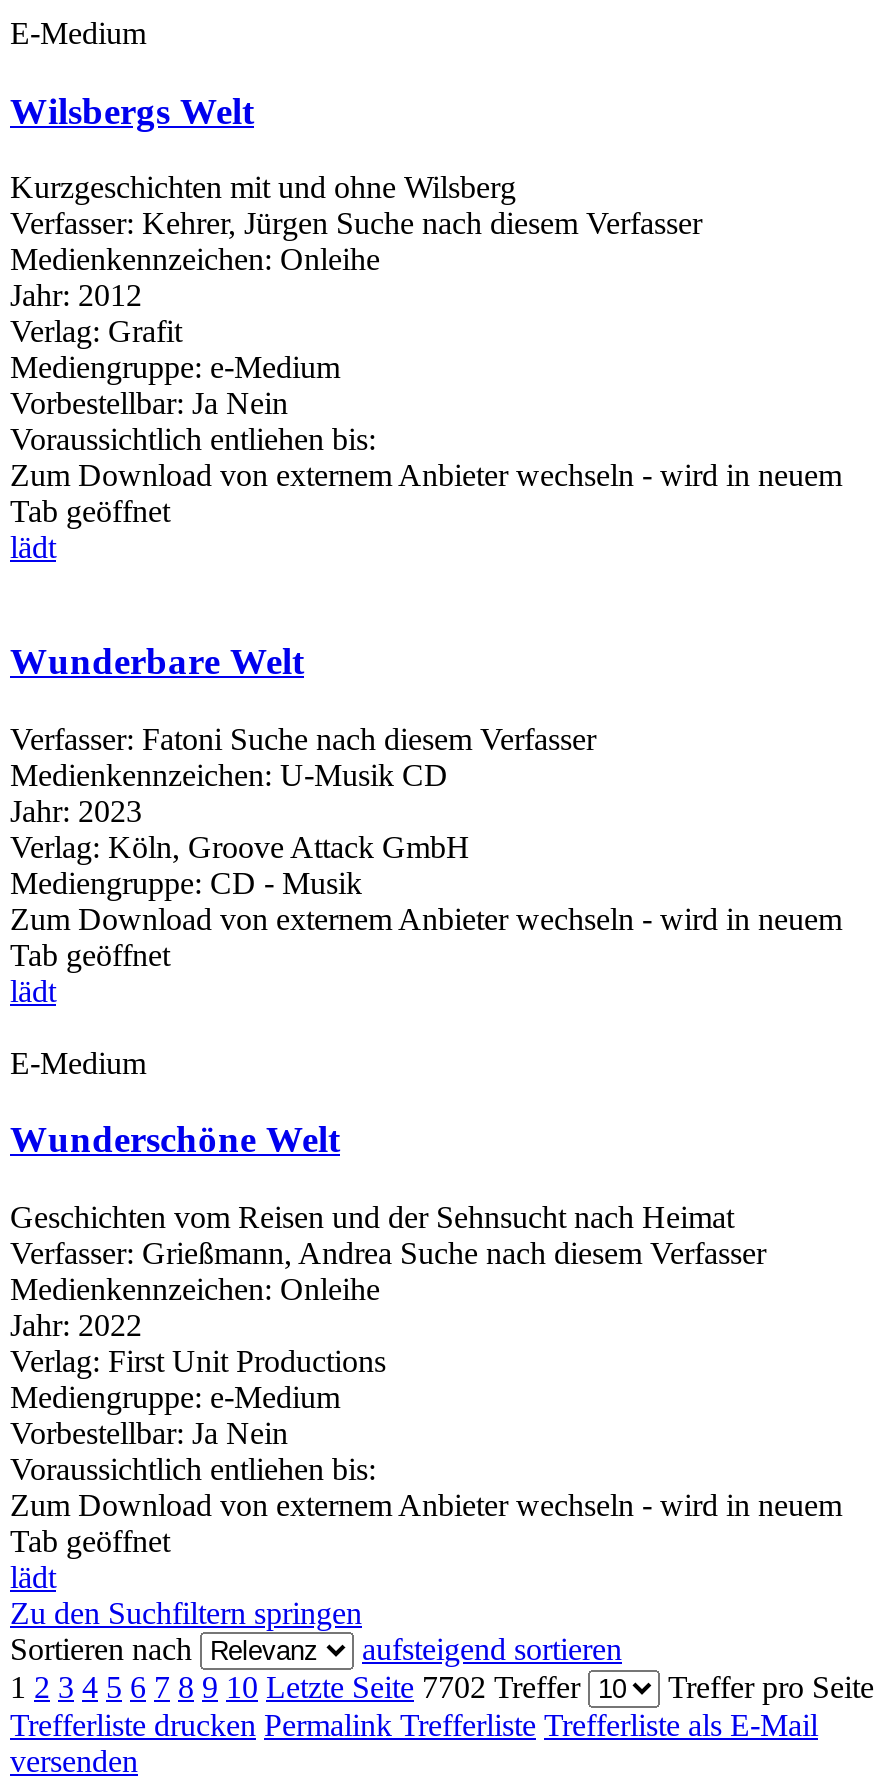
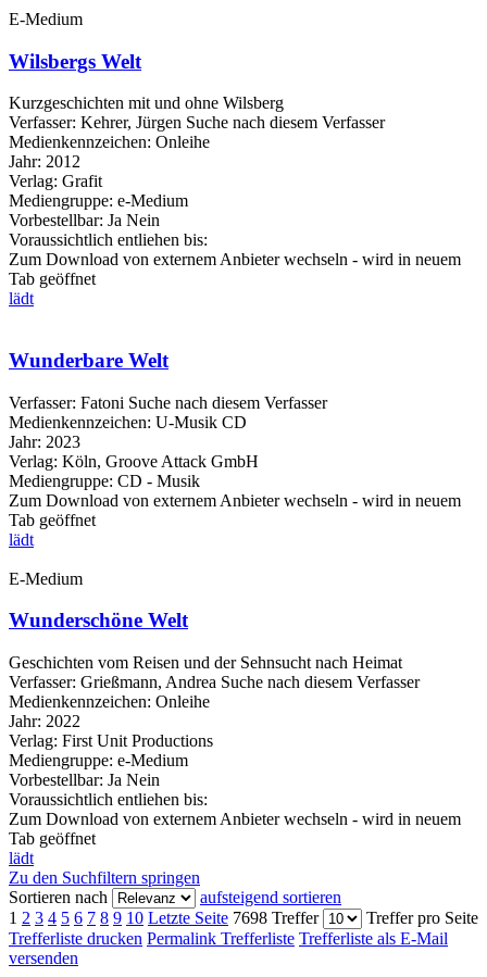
- 1 2 3 4 5 6 7 8 9 10 Letzte Seite 7702 Treffer
+ 1 2 3 4 5 6 7 8 9 10 Letzte Seite 7698 Treffer
